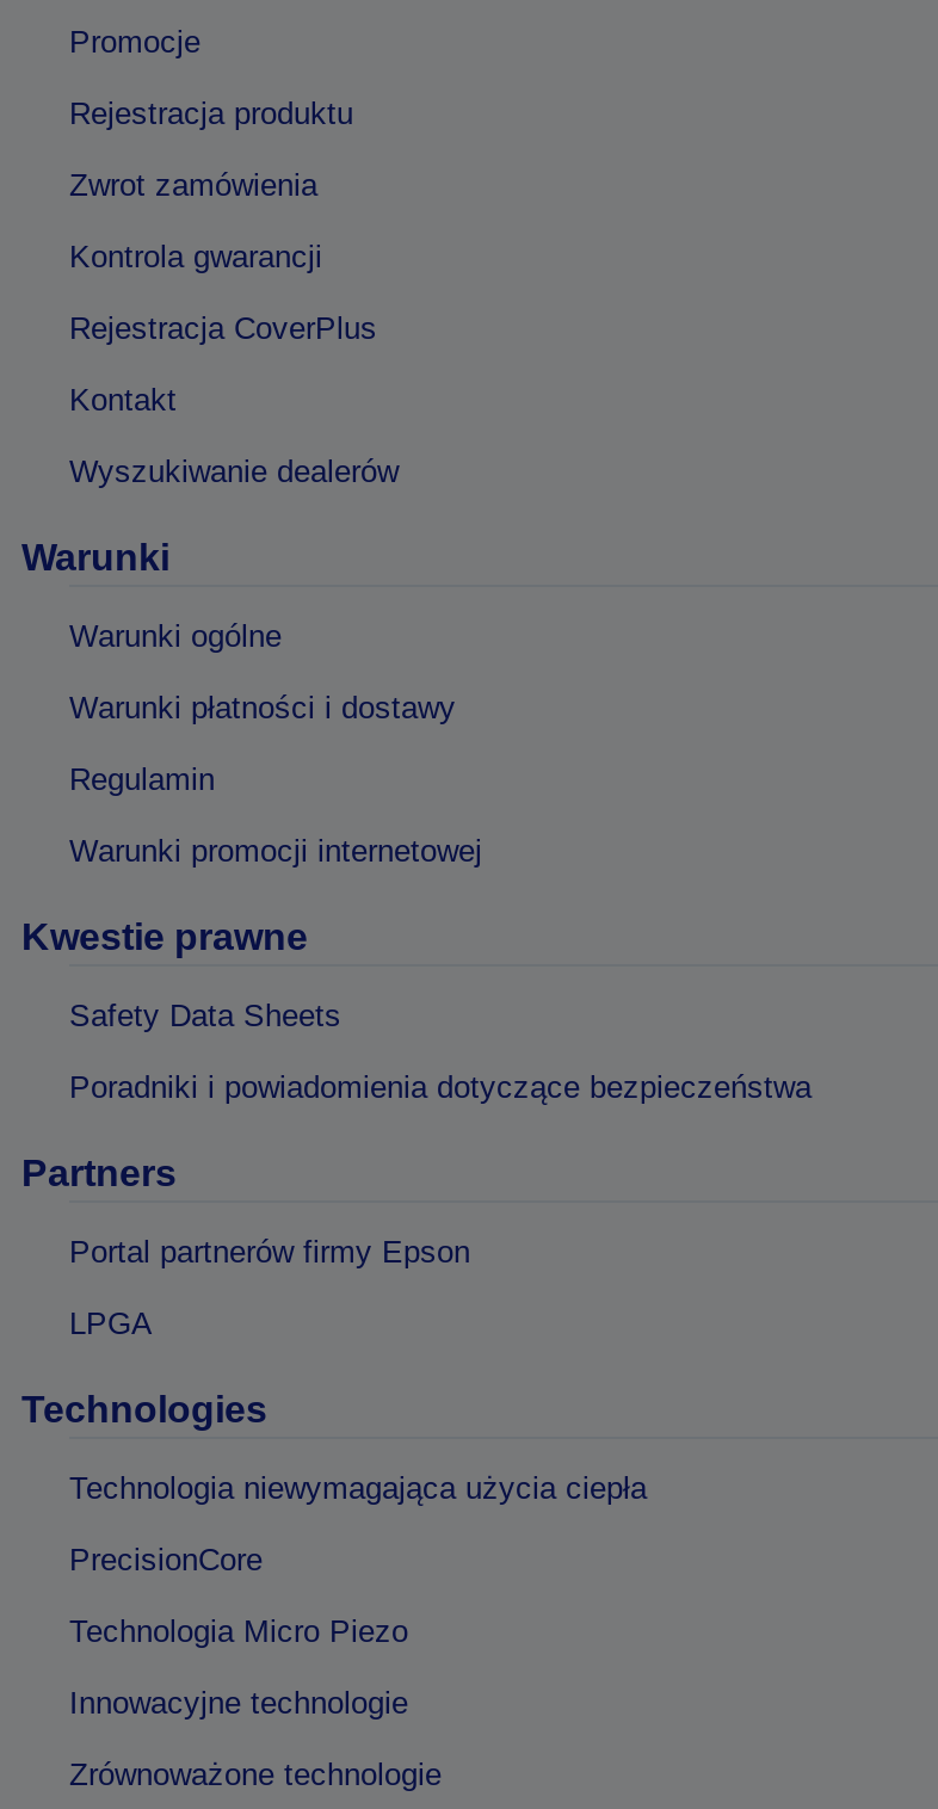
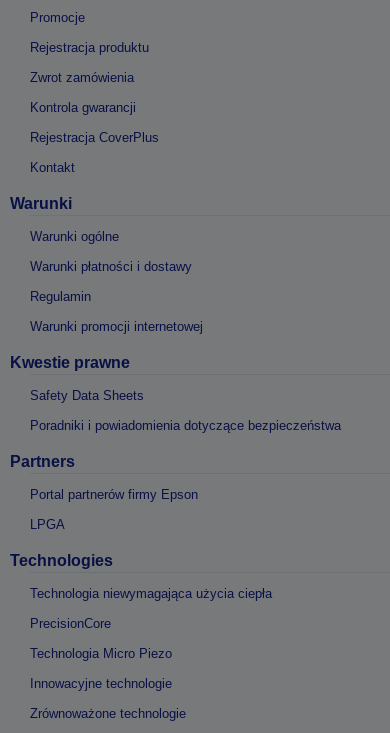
- Wyszukiwanie dealerów
